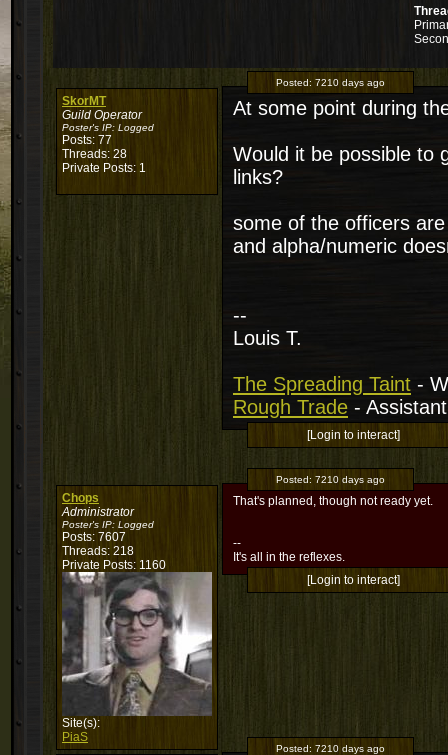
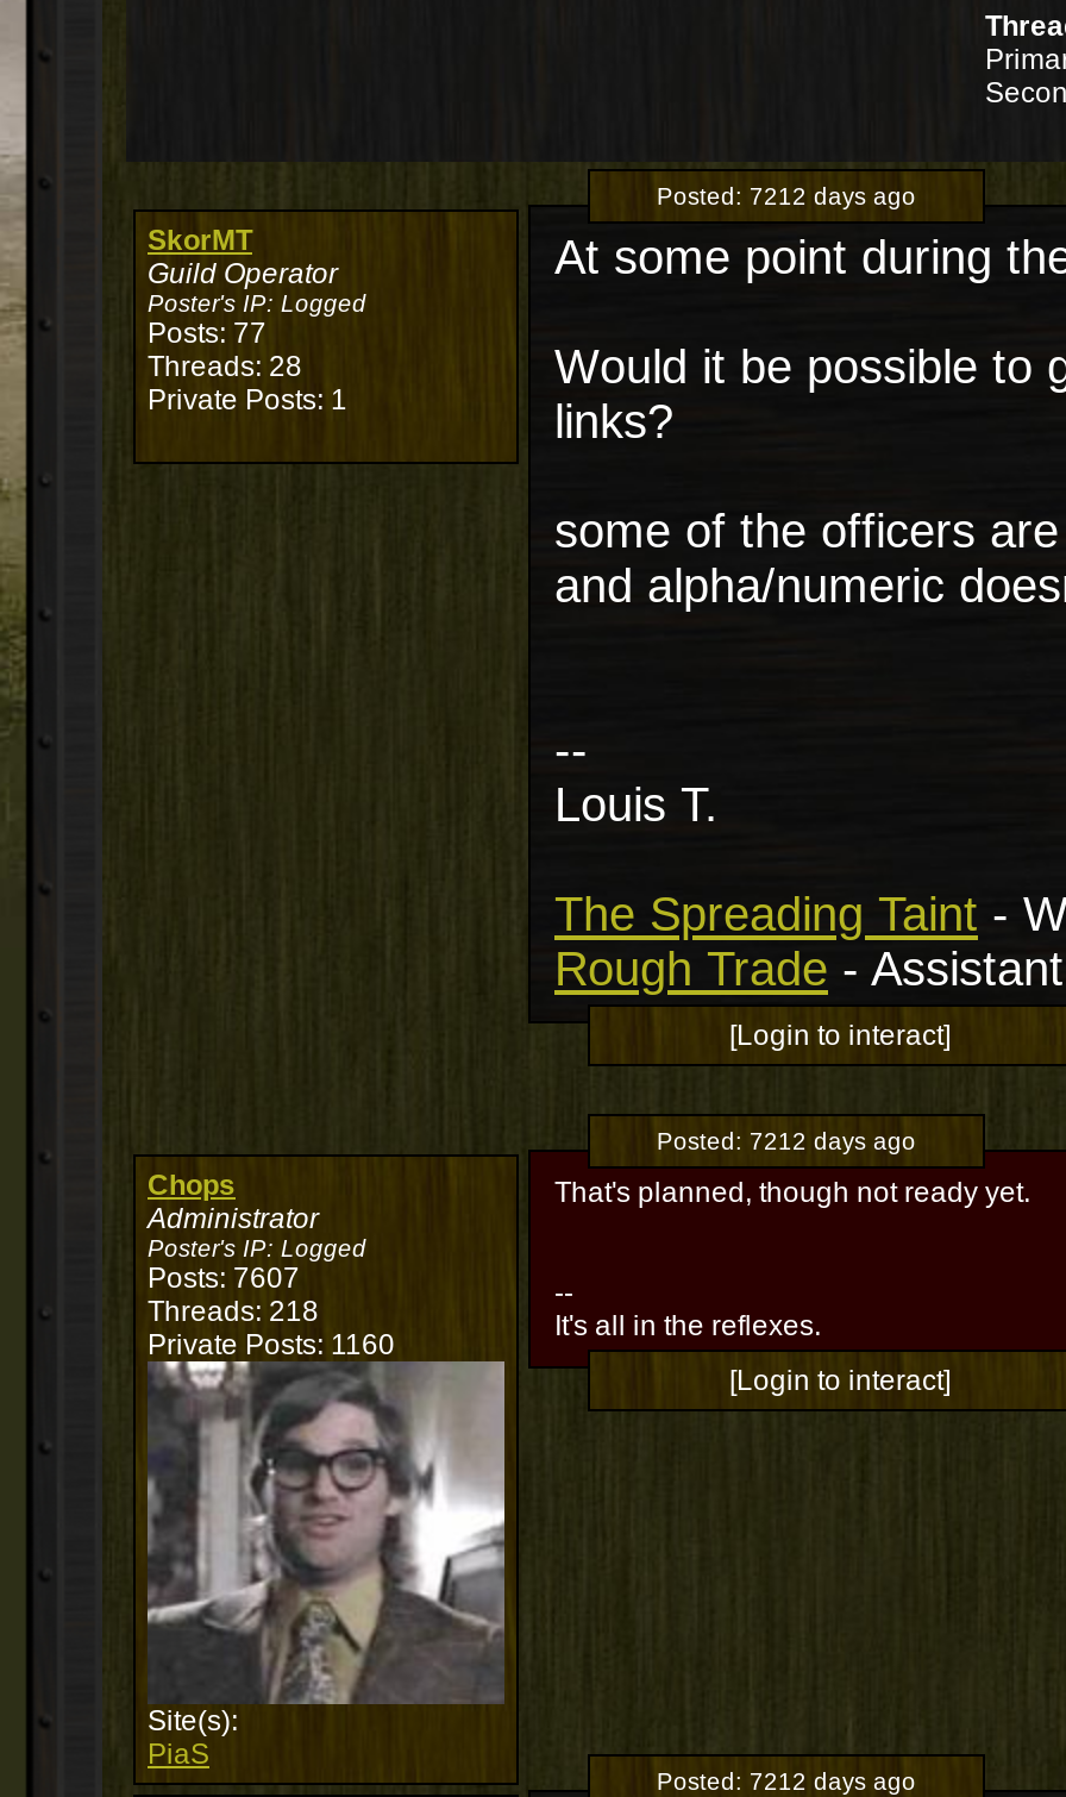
- Posted: 7210 days ago
+ Posted: 7212 days ago

- Posted: 7210 days ago
+ Posted: 7212 days ago

- Posted: 7210 days ago
+ Posted: 7212 days ago
